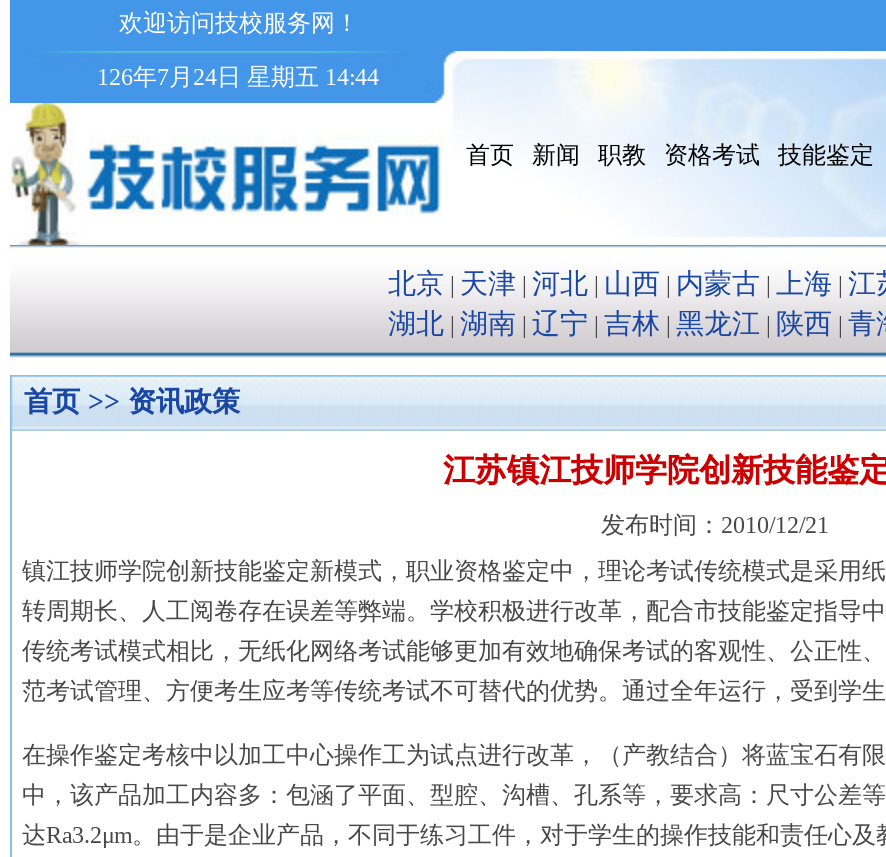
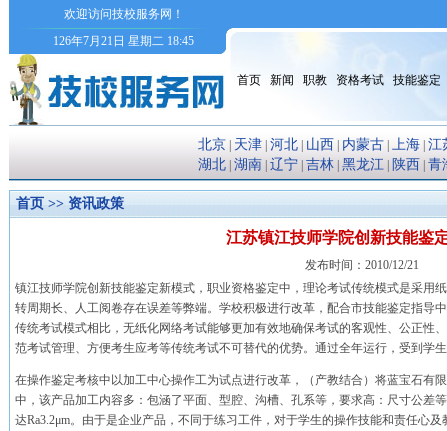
- 126年7月24日 星期五 14:44
+ 126年7月21日 星期二 18:45
